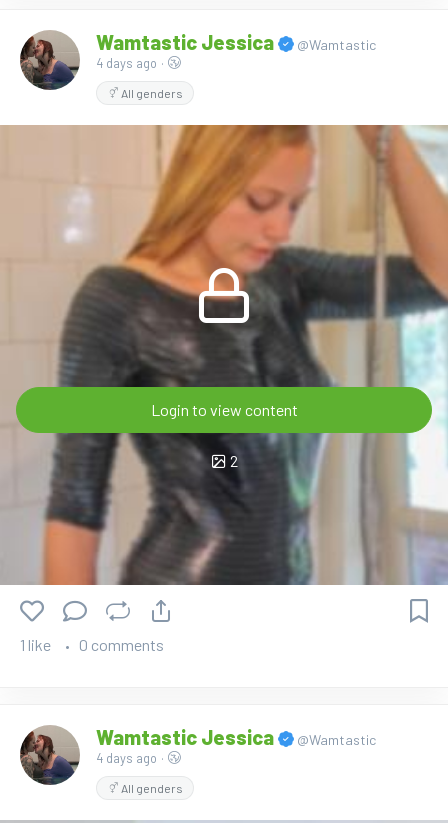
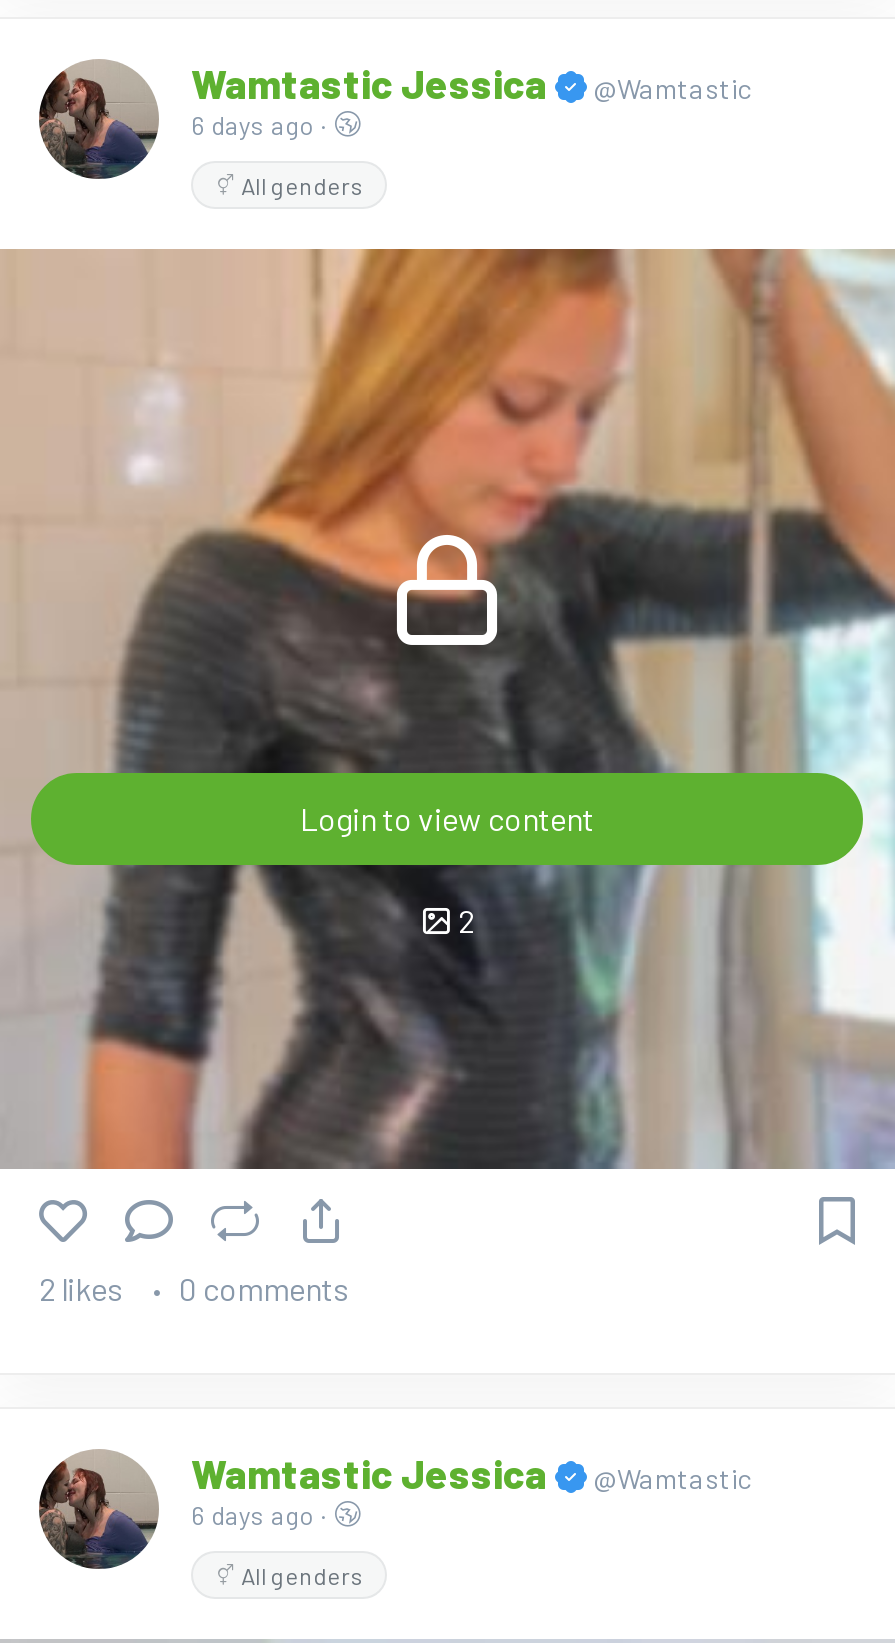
- 4 days ago ·
+ 6 days ago ·

- 1 like 0 comments
+ 2 likes 0 comments

- 4 days ago ·
+ 6 days ago ·
